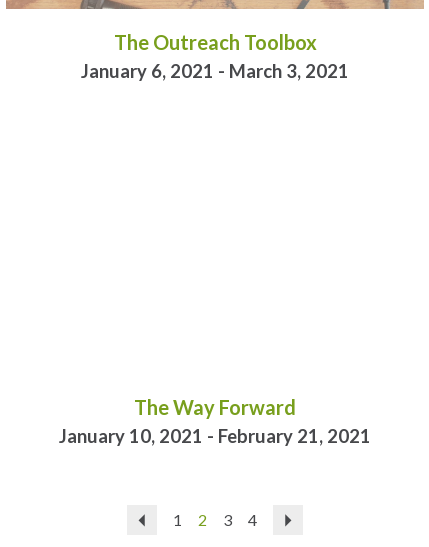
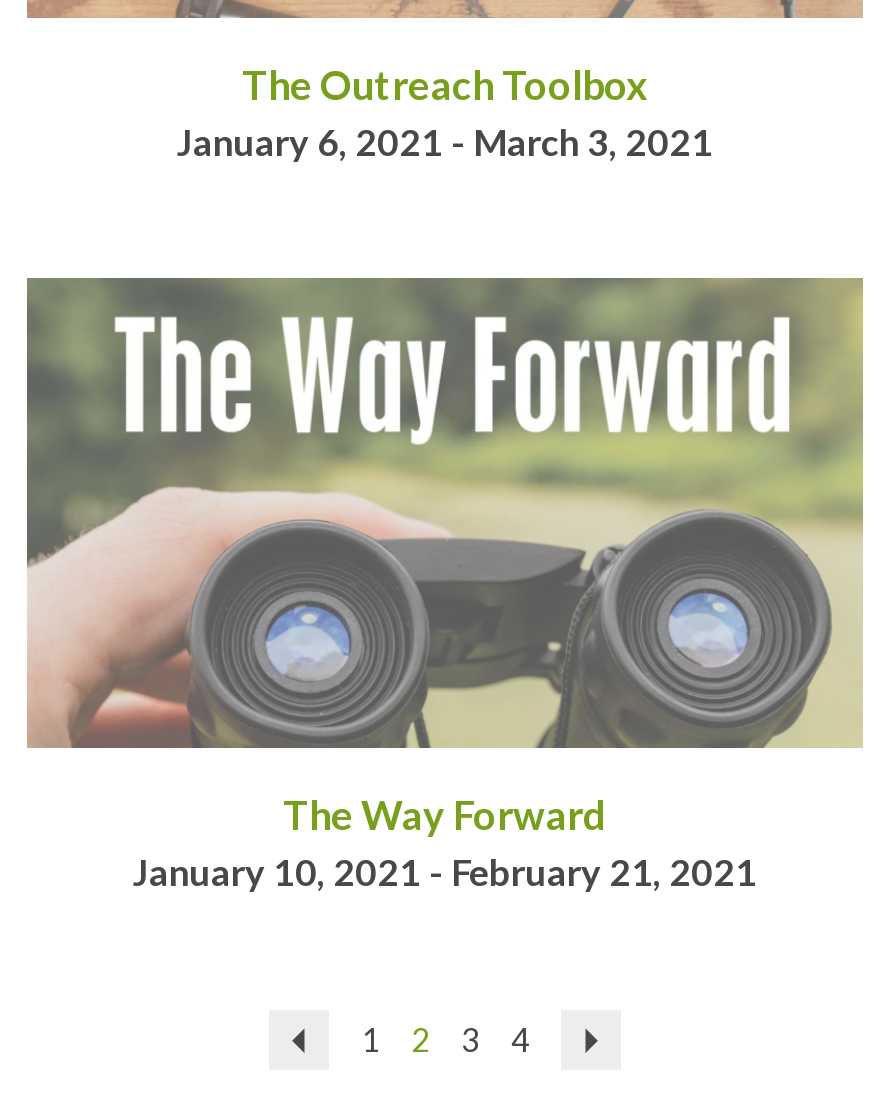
+ [image]
